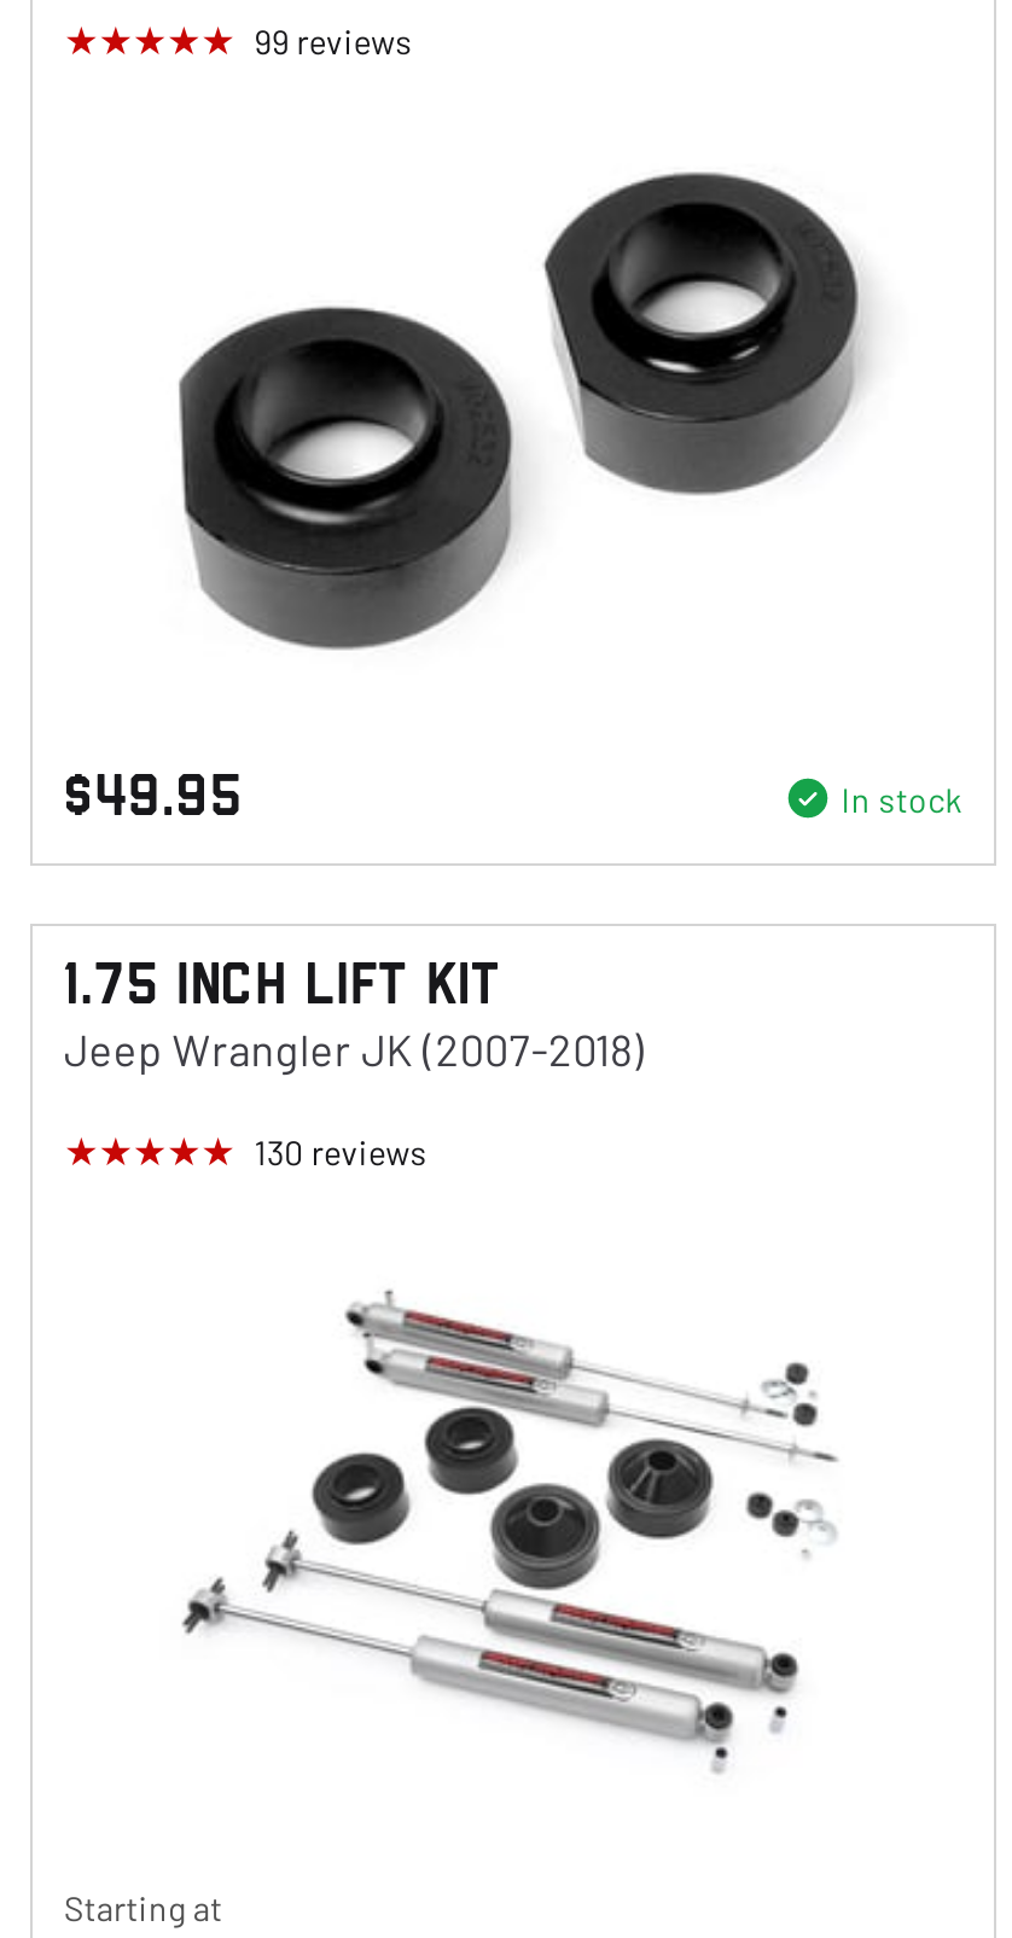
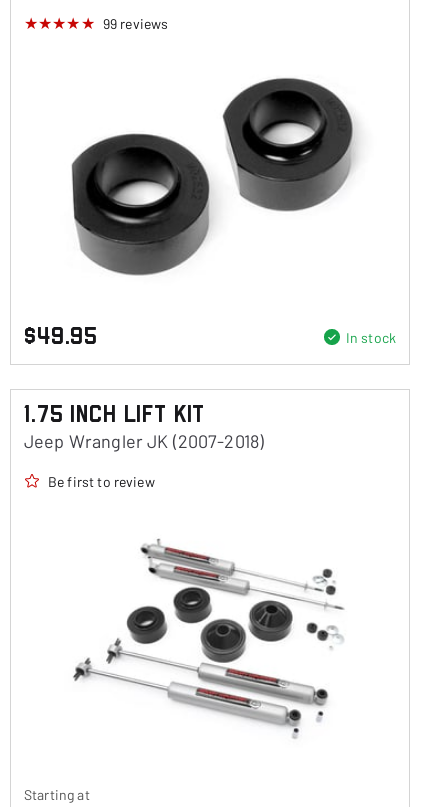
- 130 reviews
+ Be first to review
